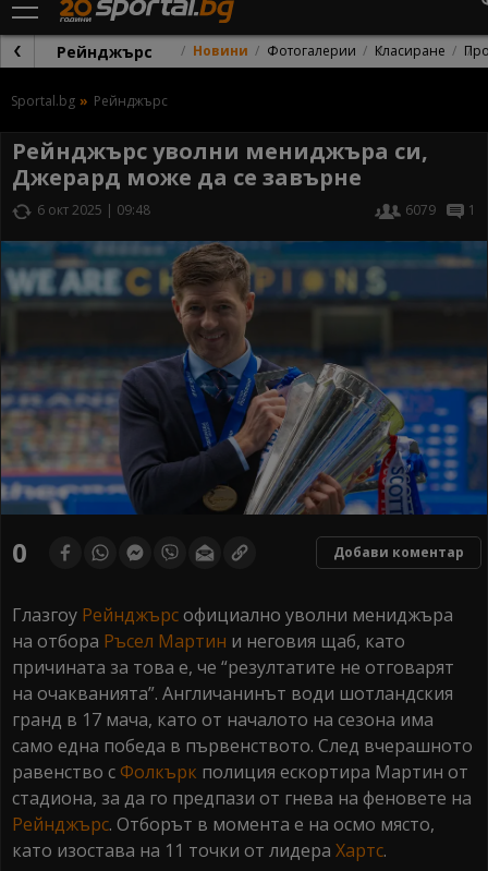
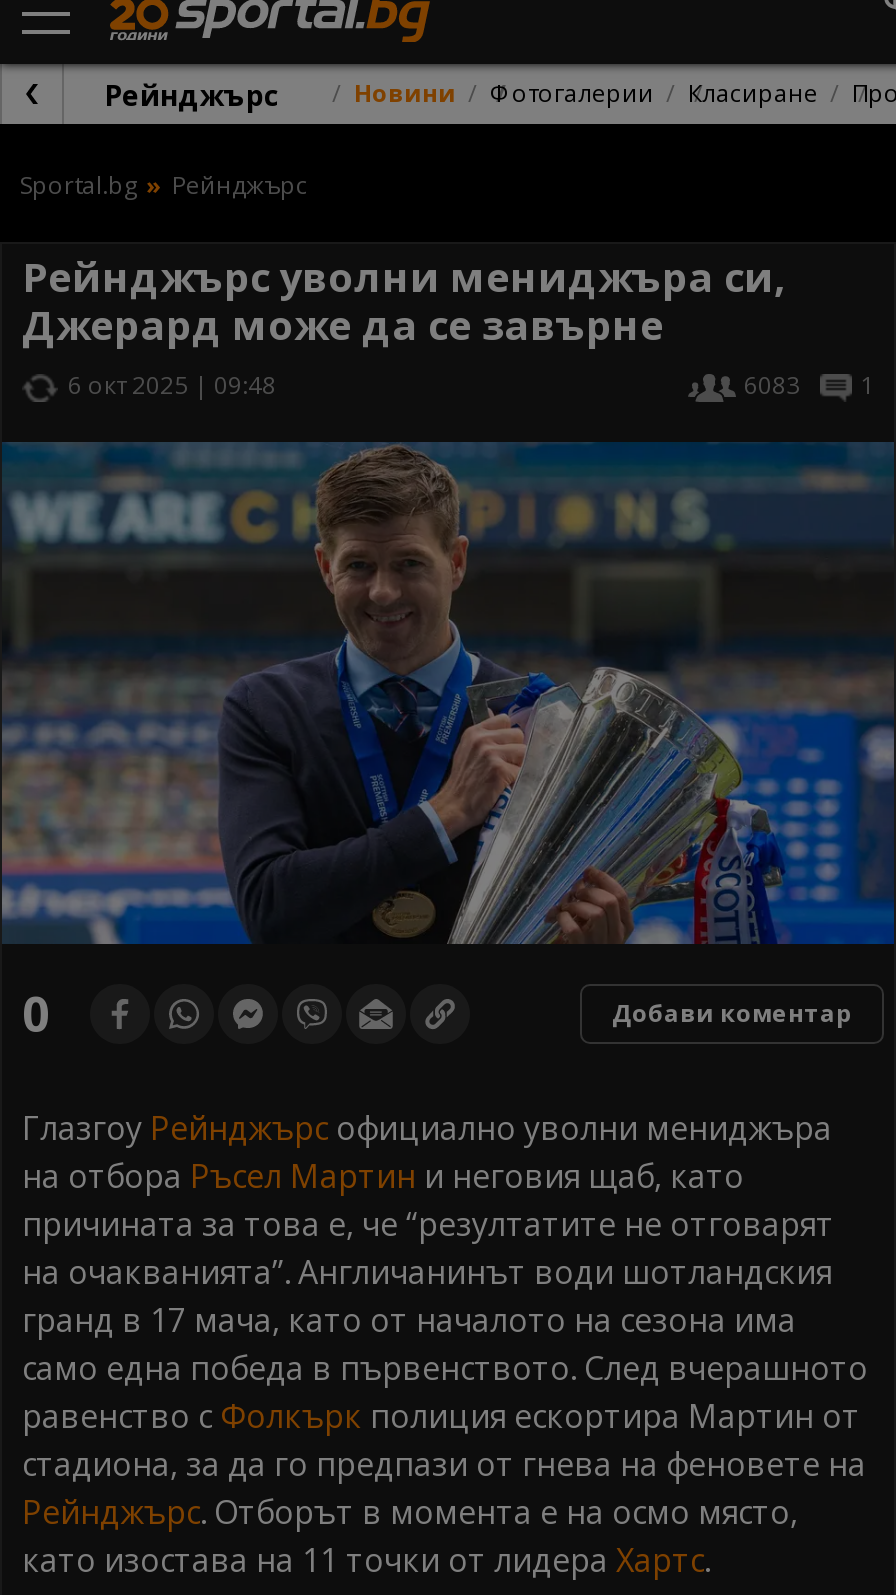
- 6079 1
+ 6083 1
